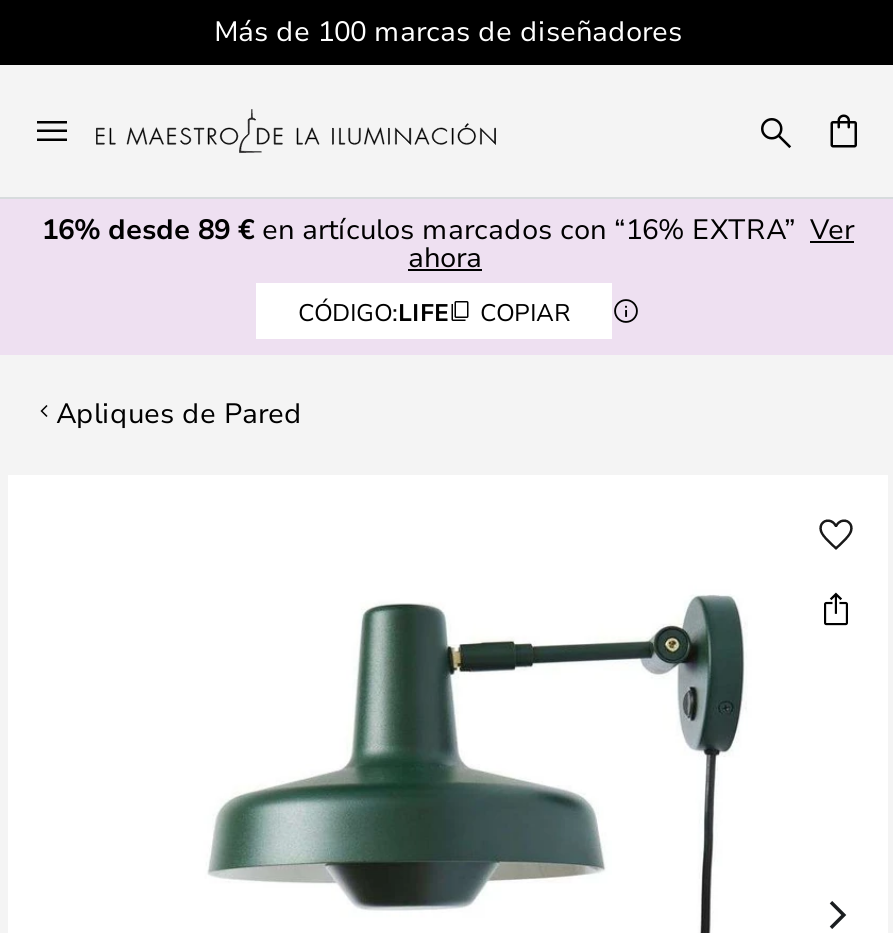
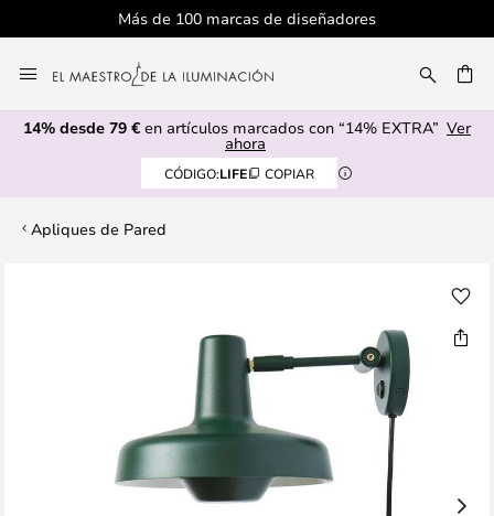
- 16% desde 89 €en artículos marcados con “16% EXTRA” Ver
+ 14% desde 79 €en artículos marcados con “14% EXTRA” Ver
